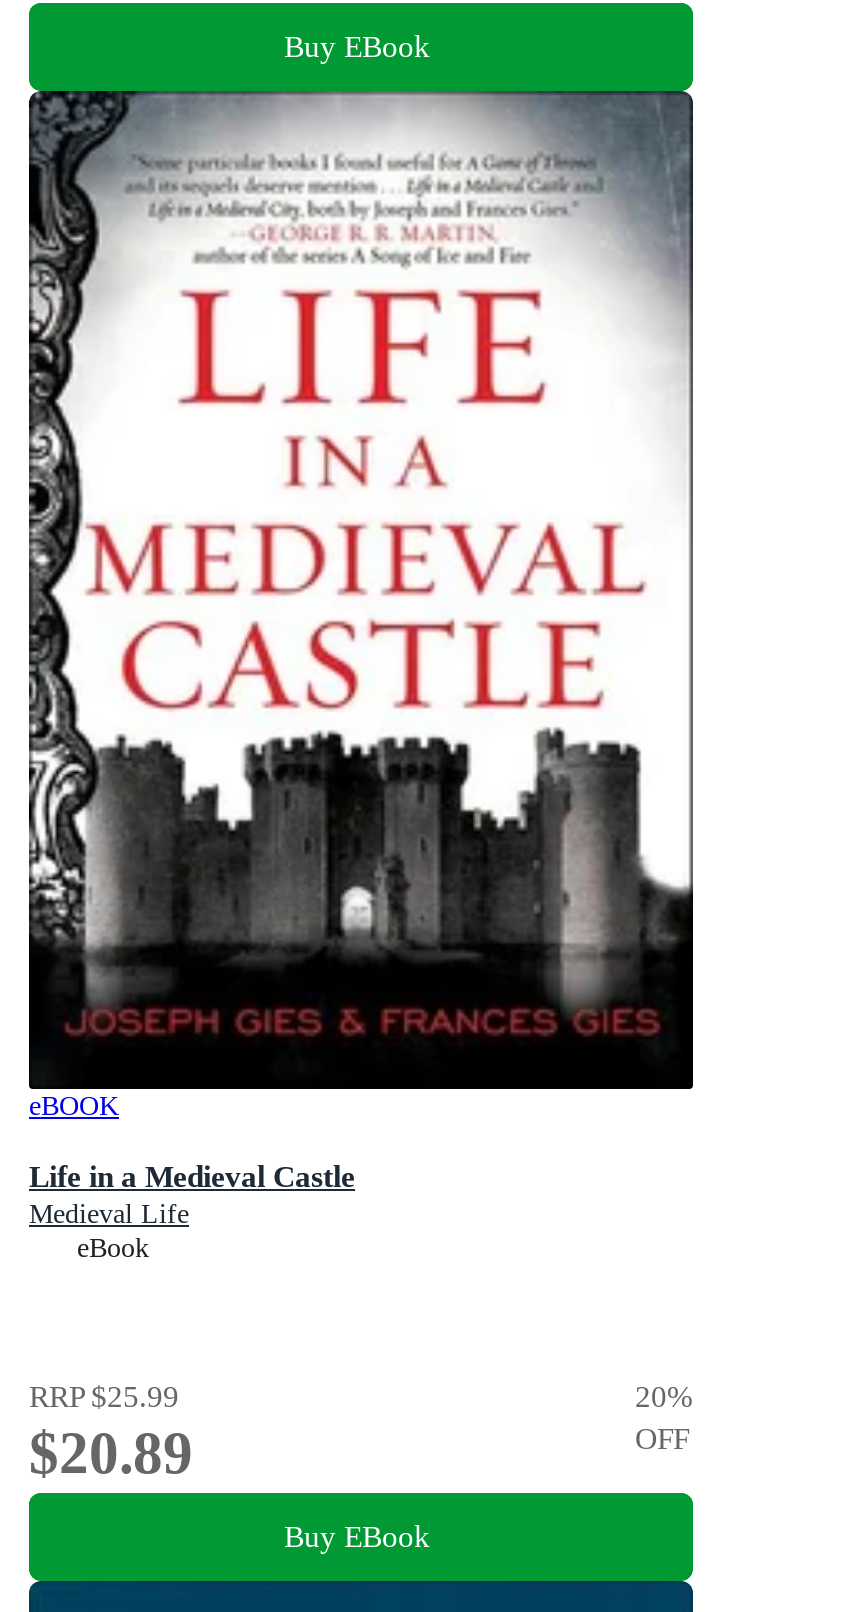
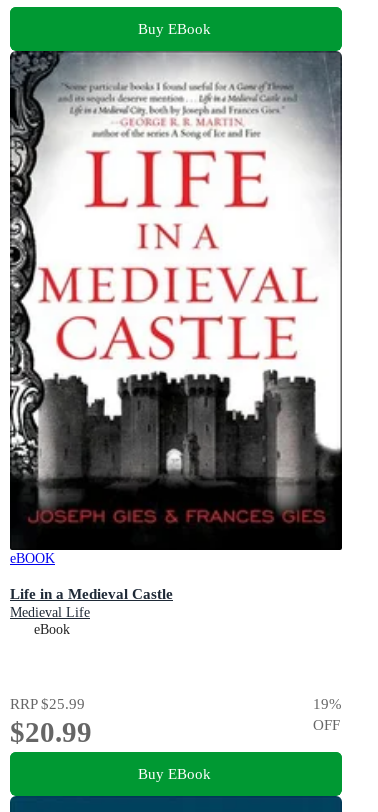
- 20%
+ 19%

- $20.89
+ $20.99
